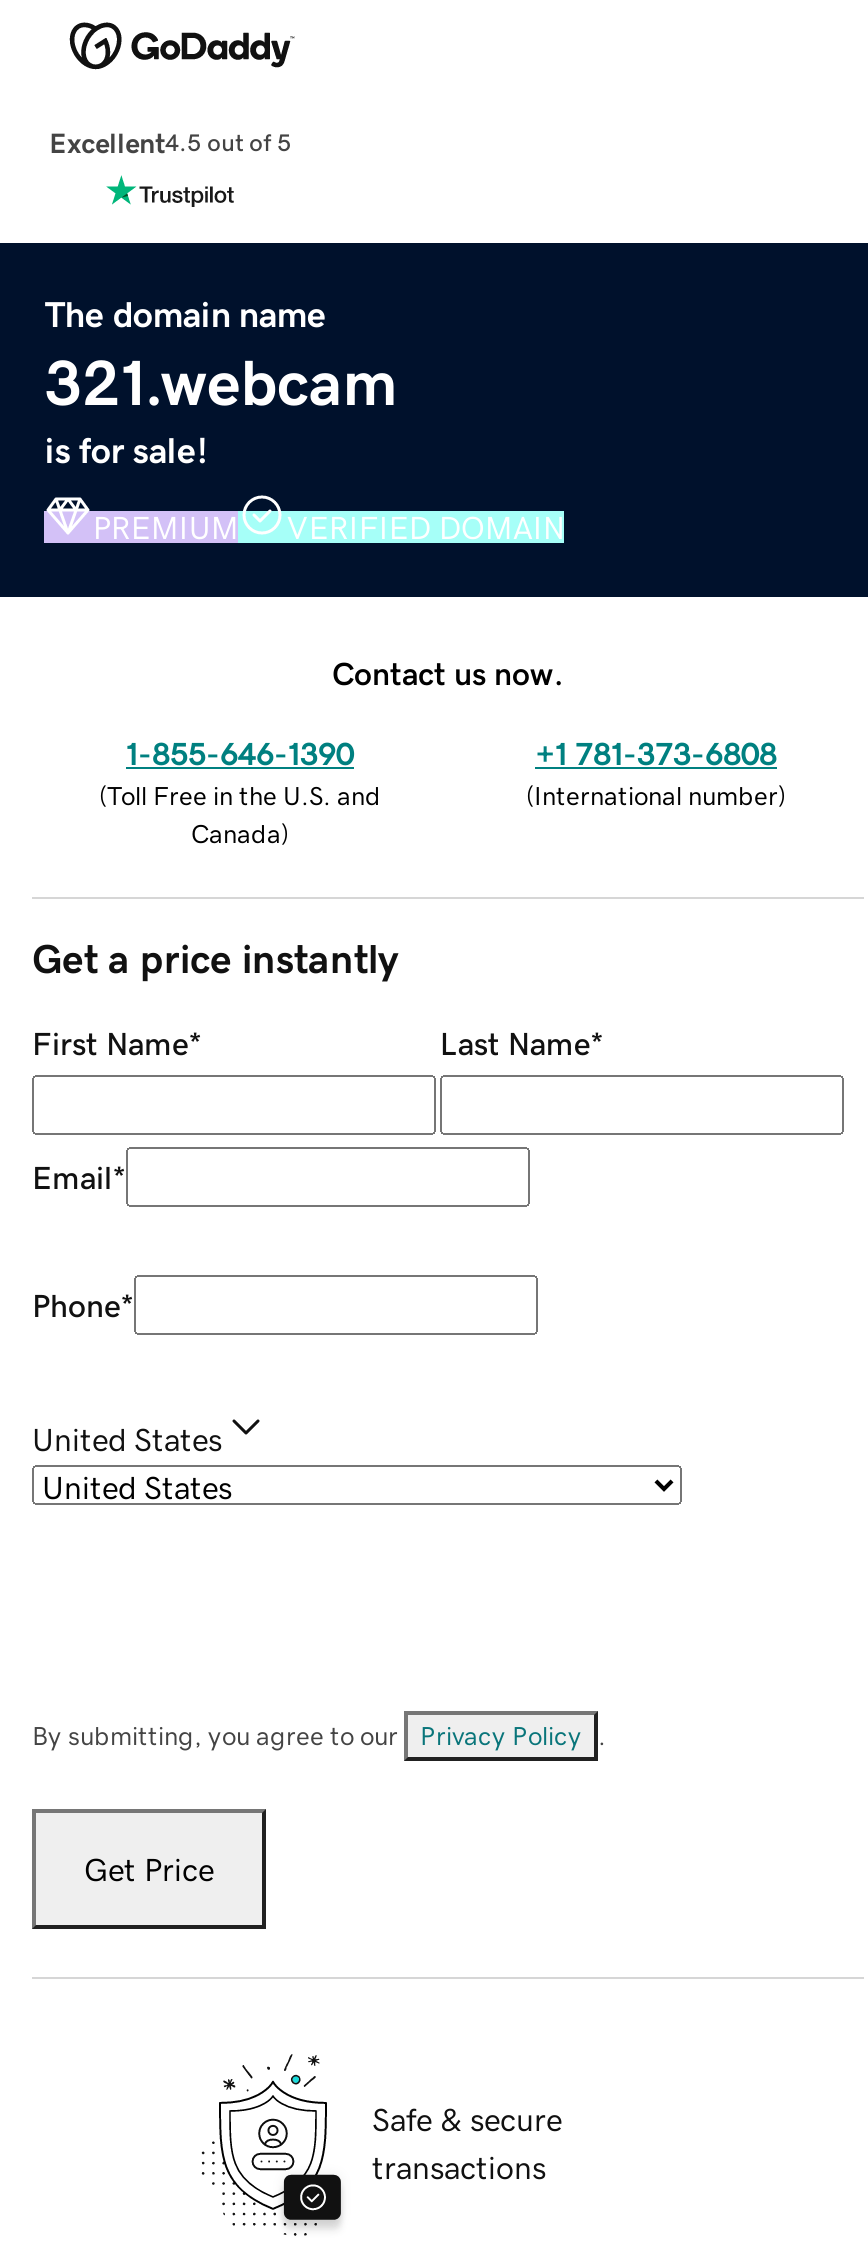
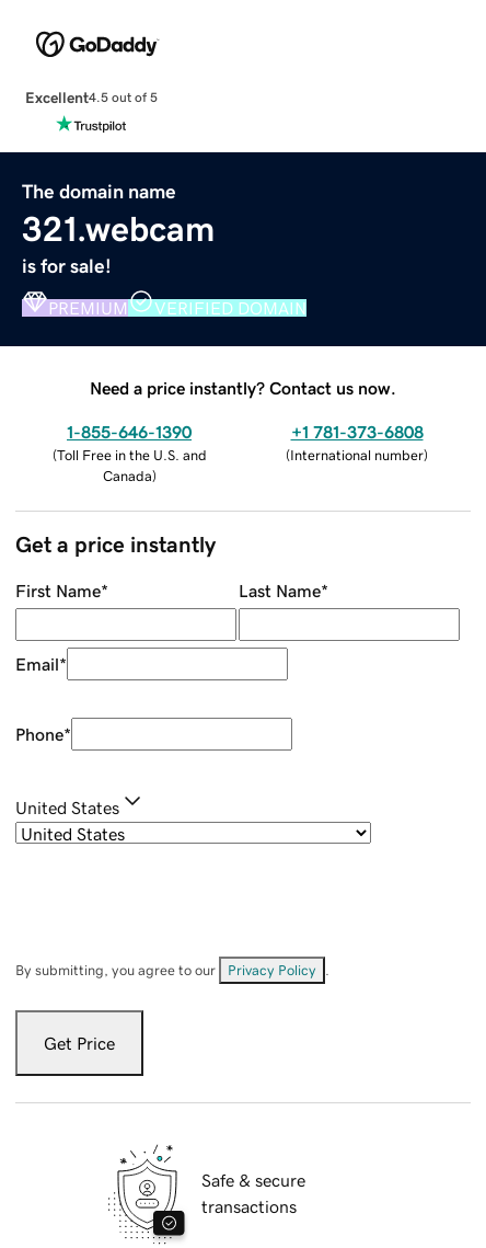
- Contact us now.
+ Need a price instantly? Contact us now.
